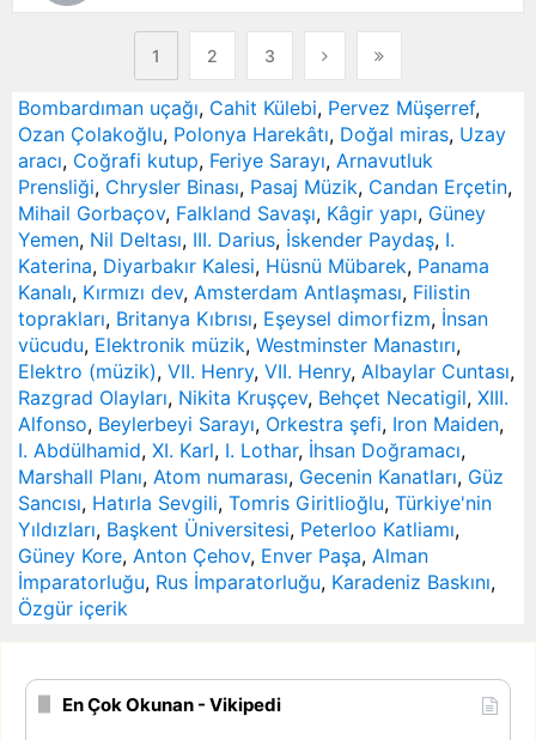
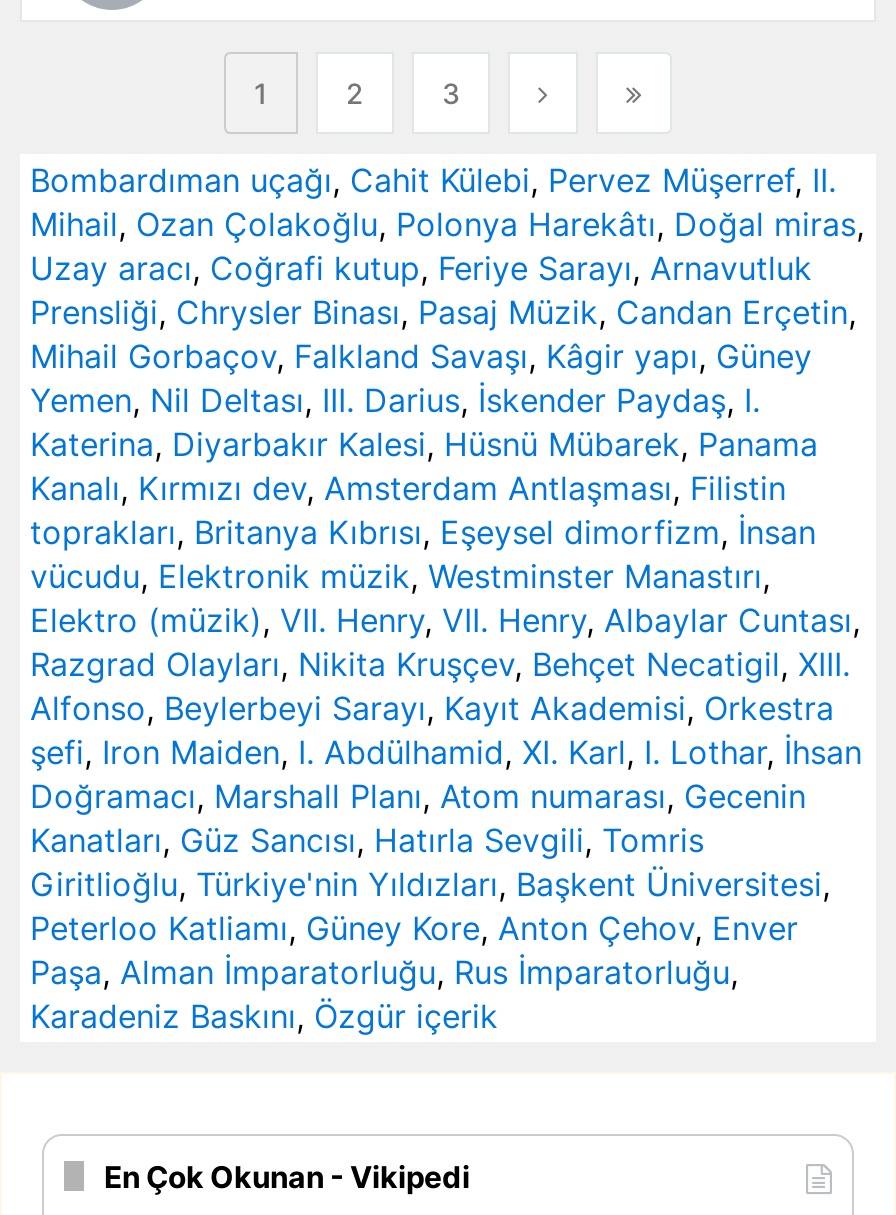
- Bombardıman uçağı, Cahit Külebi, Pervez Müşerref,
- Ozan Çolakoğlu, Polonya Harekâtı, Doğal miras, Uzay
- aracı, Coğrafi kutup, Feriye Sarayı, Arnavutluk
+ Bombardıman uçağı, Cahit Külebi, Pervez Müşerref, II.
+ Mihail, Ozan Çolakoğlu, Polonya Harekâtı, Doğal miras,
+ Uzay aracı, Coğrafi kutup, Feriye Sarayı, Arnavutluk

- Alfonso, Beylerbeyi Sarayı, Orkestra şefi, Iron Maiden,
- I. Abdülhamid, XI. Karl, I. Lothar, İhsan Doğramacı,
- Marshall Planı, Atom numarası, Gecenin Kanatları, Güz
- Sancısı, Hatırla Sevgili, Tomris Giritlioğlu, Türkiye'nin
- Yıldızları, Başkent Üniversitesi, Peterloo Katliamı,
- Güney Kore, Anton Çehov, Enver Paşa, Alman
- İmparatorluğu, Rus İmparatorluğu, Karadeniz Baskını,
- Özgür içerik
+ Alfonso, Beylerbeyi Sarayı, Kayıt Akademisi, Orkestra
+ şefi, Iron Maiden, I. Abdülhamid, XI. Karl, I. Lothar, İhsan
+ Doğramacı, Marshall Planı, Atom numarası, Gecenin
+ Kanatları, Güz Sancısı, Hatırla Sevgili, Tomris
+ Giritlioğlu, Türkiye'nin Yıldızları, Başkent Üniversitesi,
+ Peterloo Katliamı, Güney Kore, Anton Çehov, Enver
+ Paşa, Alman İmparatorluğu, Rus İmparatorluğu,
+ Karadeniz Baskını, Özgür içerik
